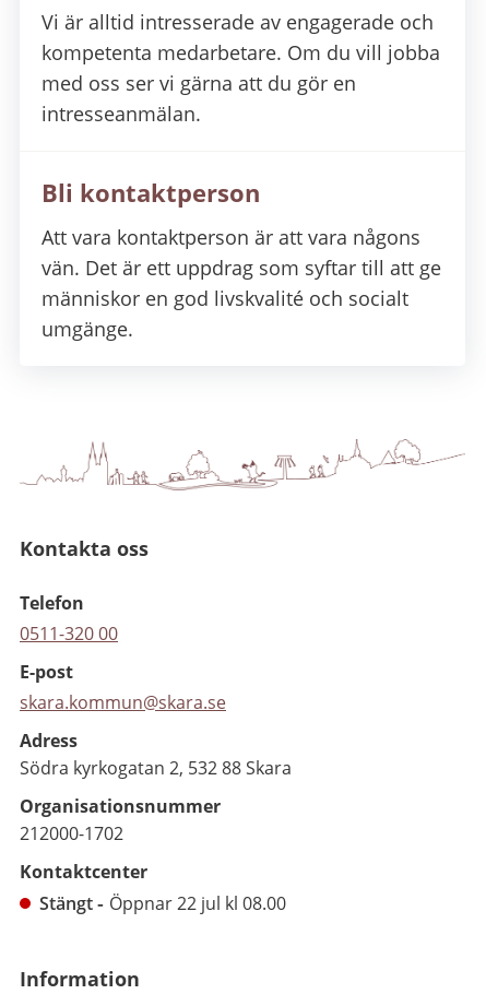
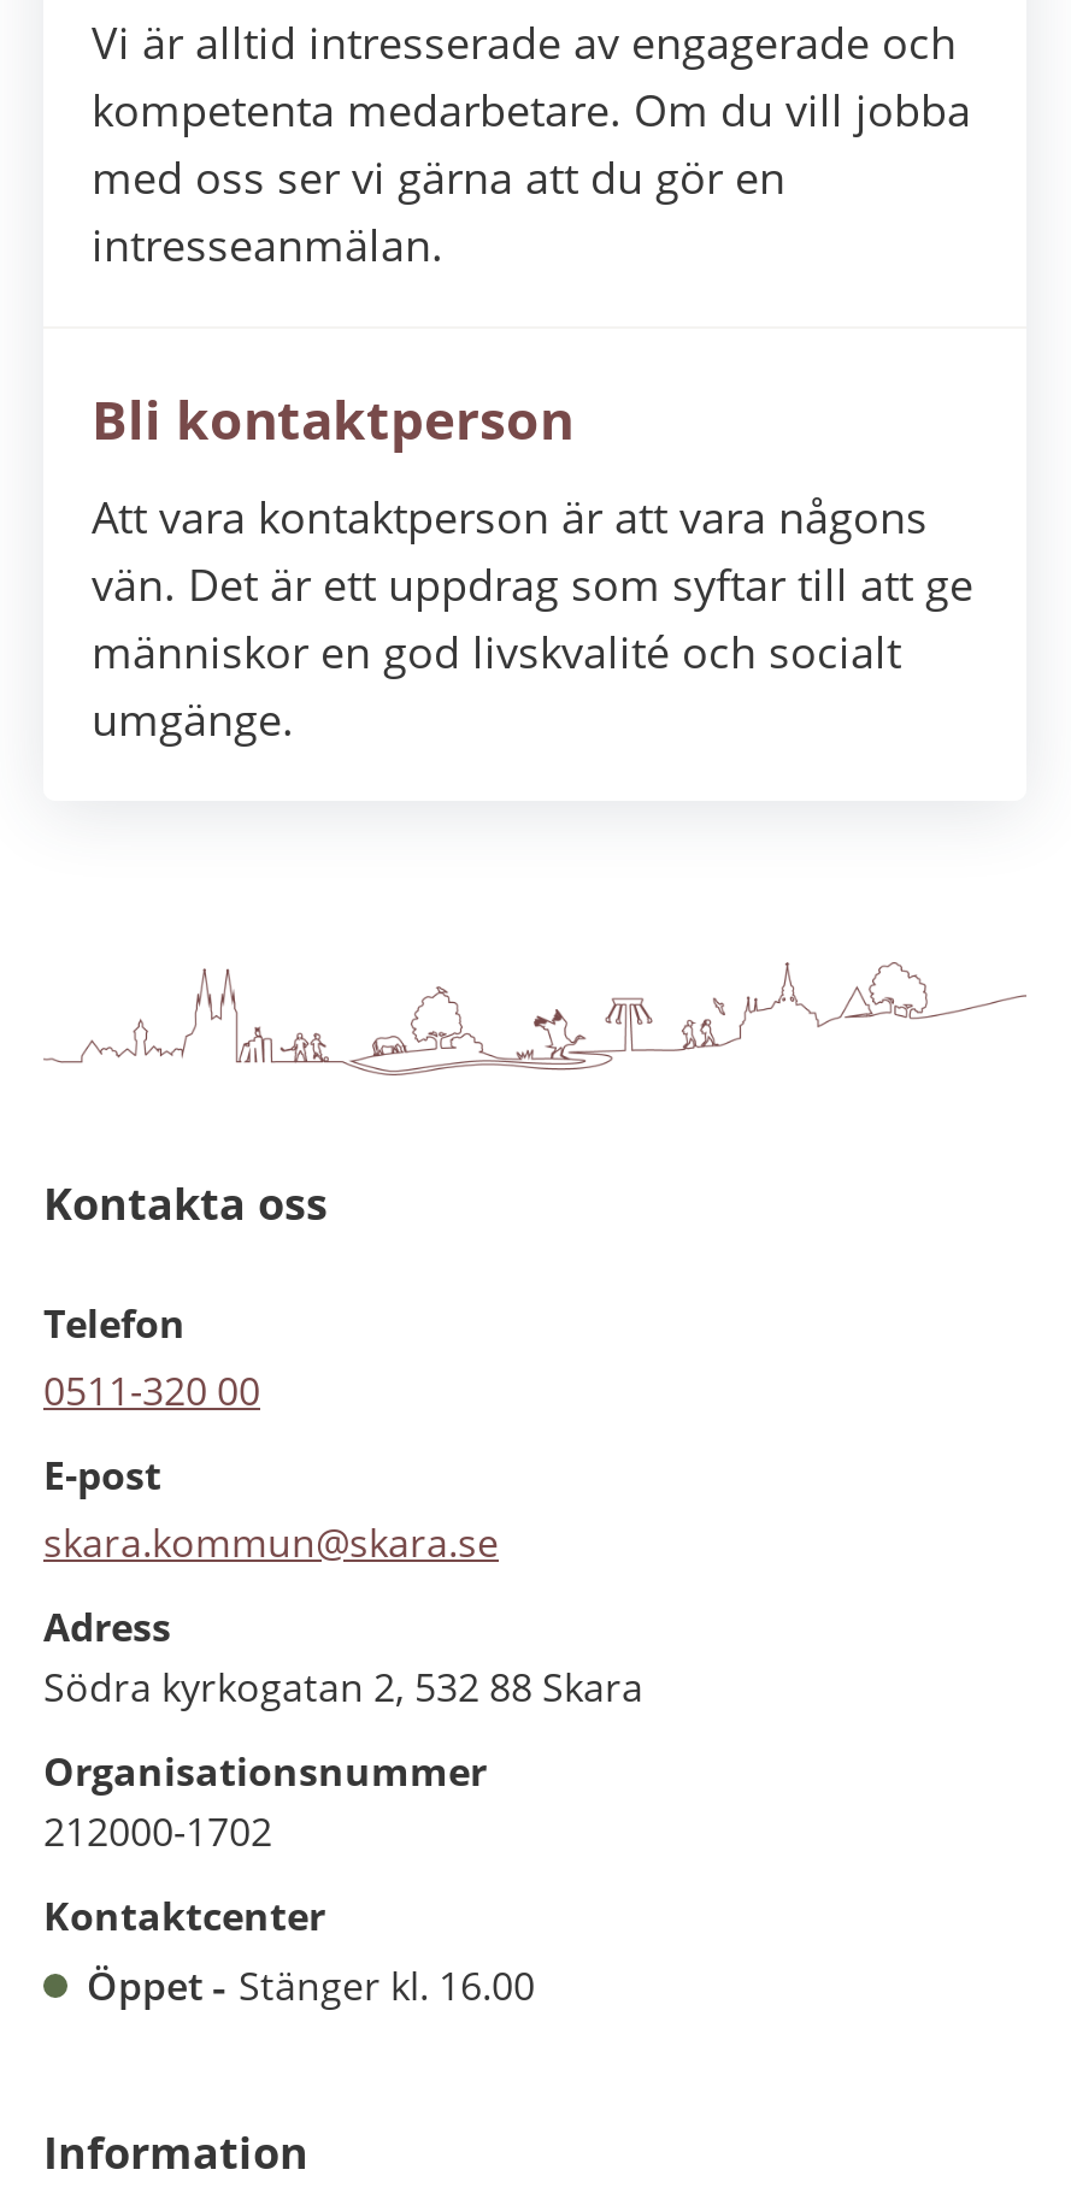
- Stängt
- Öppnar 22 jul kl 08.00
+ Öppet
+ Stänger kl. 16.00
